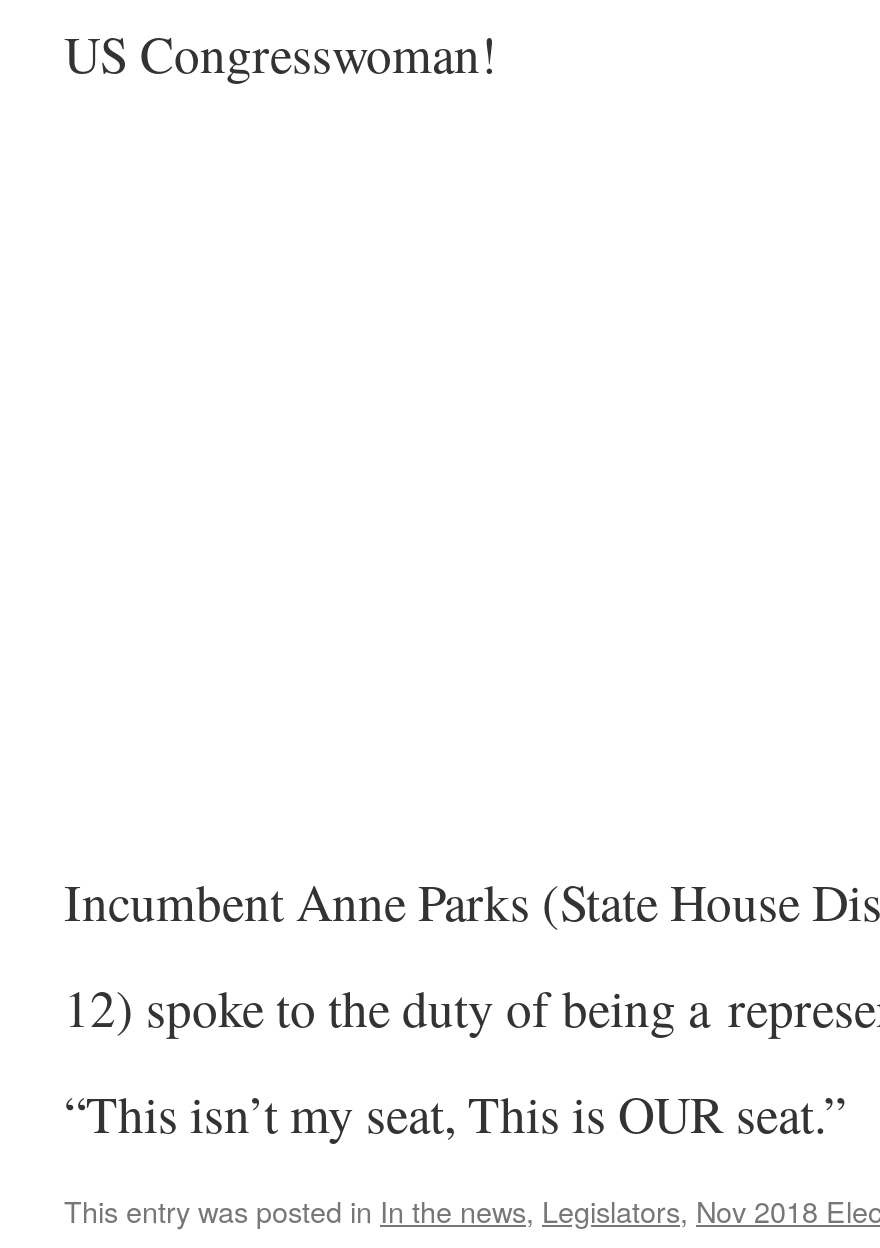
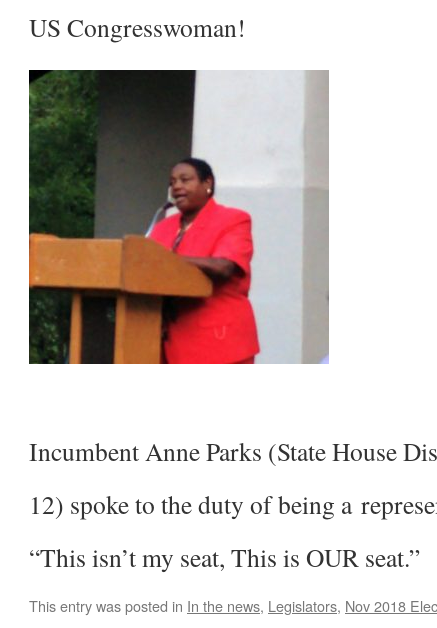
+ [image]
